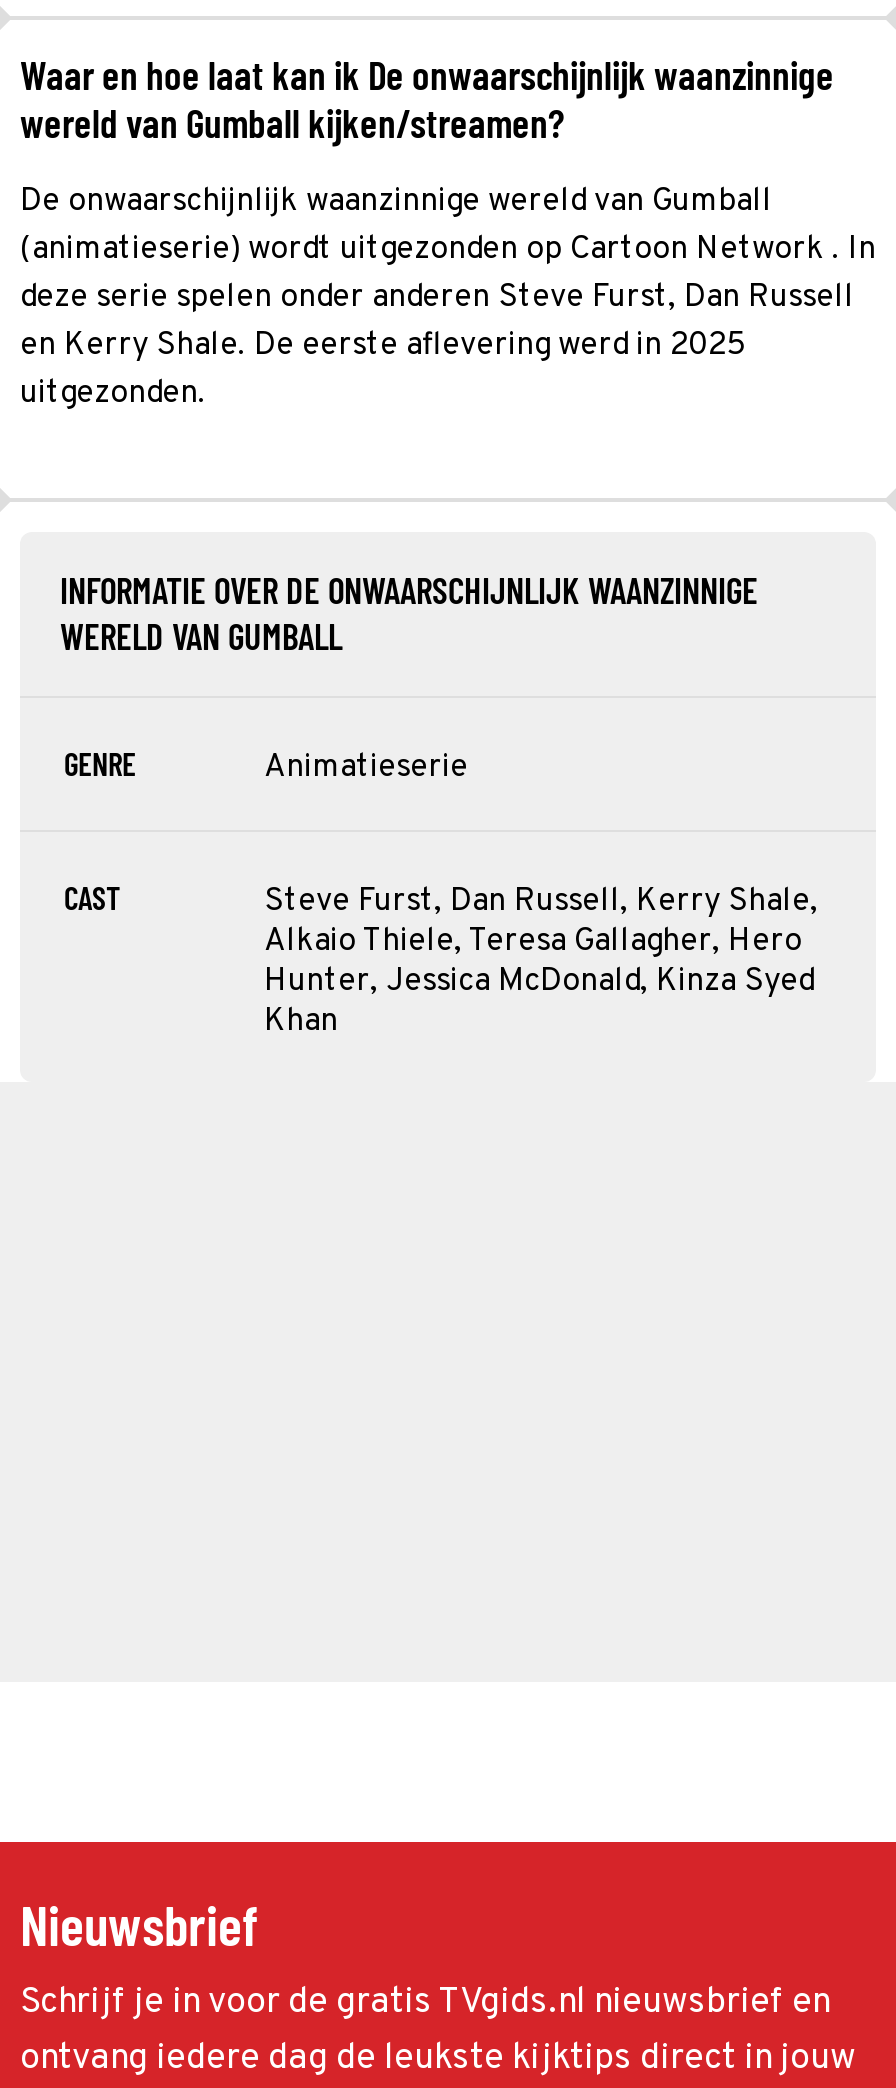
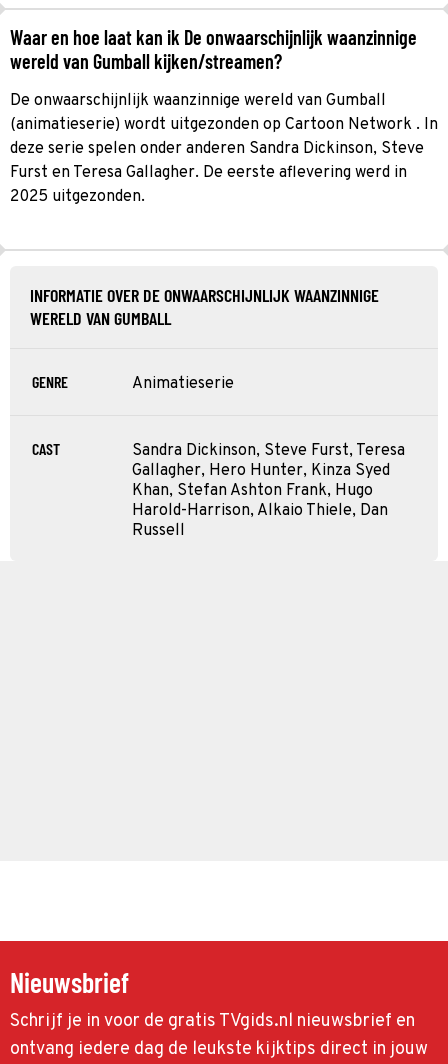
- deze serie spelen onder anderen Steve Furst, Dan Russell
- en Kerry Shale. De eerste aflevering werd in 2025
- uitgezonden.
+ deze serie spelen onder anderen Sandra Dickinson, Steve
+ Furst en Teresa Gallagher. De eerste aflevering werd in
+ 2025 uitgezonden.

- Steve Furst, Dan Russell, Kerry Shale,
- Alkaio Thiele, Teresa Gallagher, Hero
- Hunter, Jessica McDonald, Kinza Syed
- Khan
+ Sandra Dickinson, Steve Furst, Teresa
+ Gallagher, Hero Hunter, Kinza Syed
+ Khan, Stefan Ashton Frank, Hugo
+ Harold-Harrison, Alkaio Thiele, Dan
+ Russell
